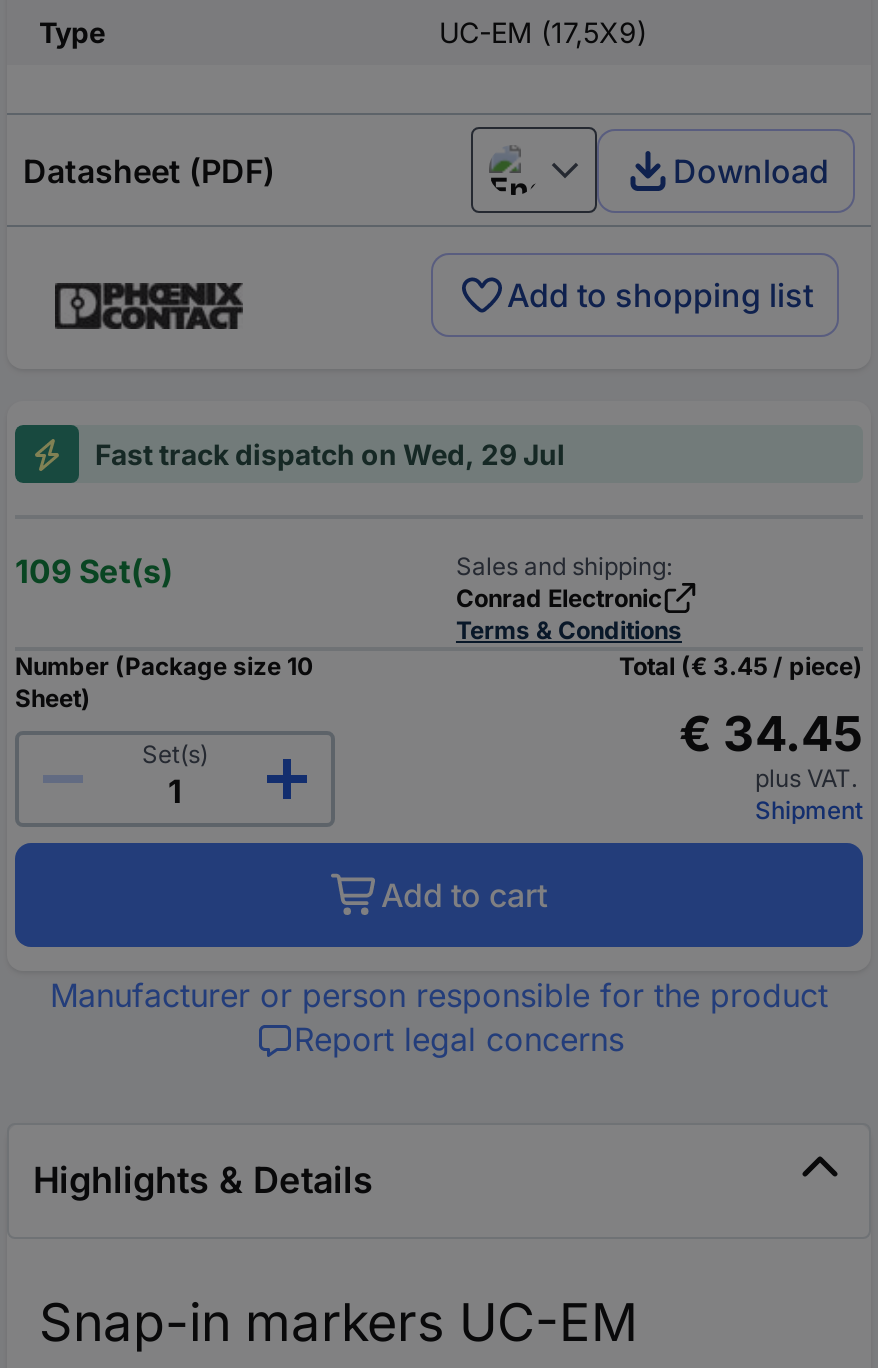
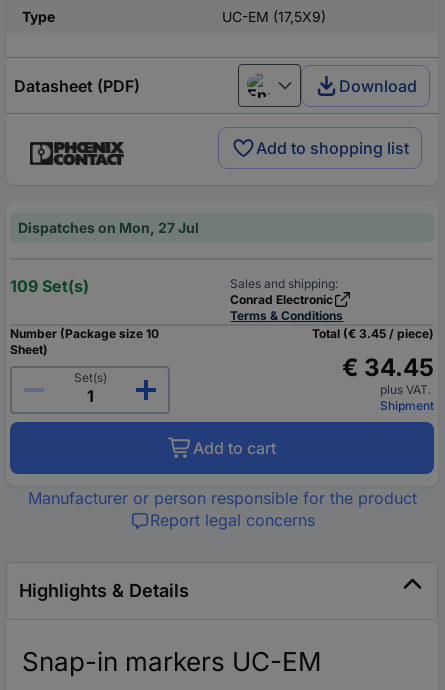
- Fast track dispatch on Wed, 29 Jul
+ Dispatches on Mon, 27 Jul
